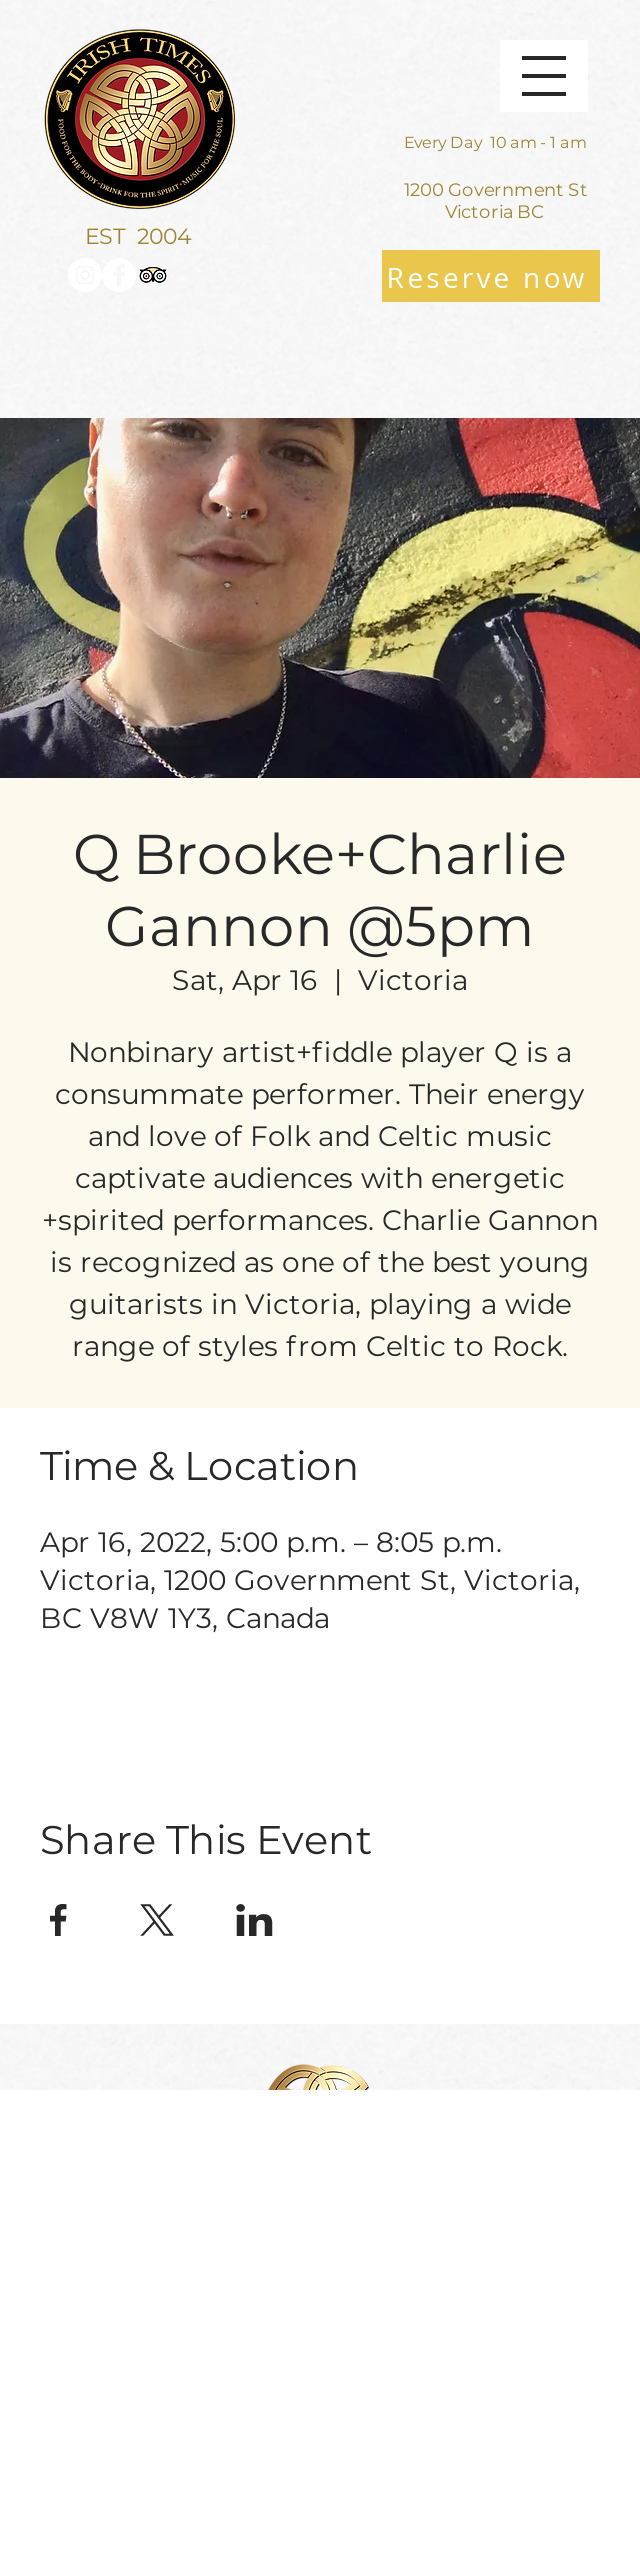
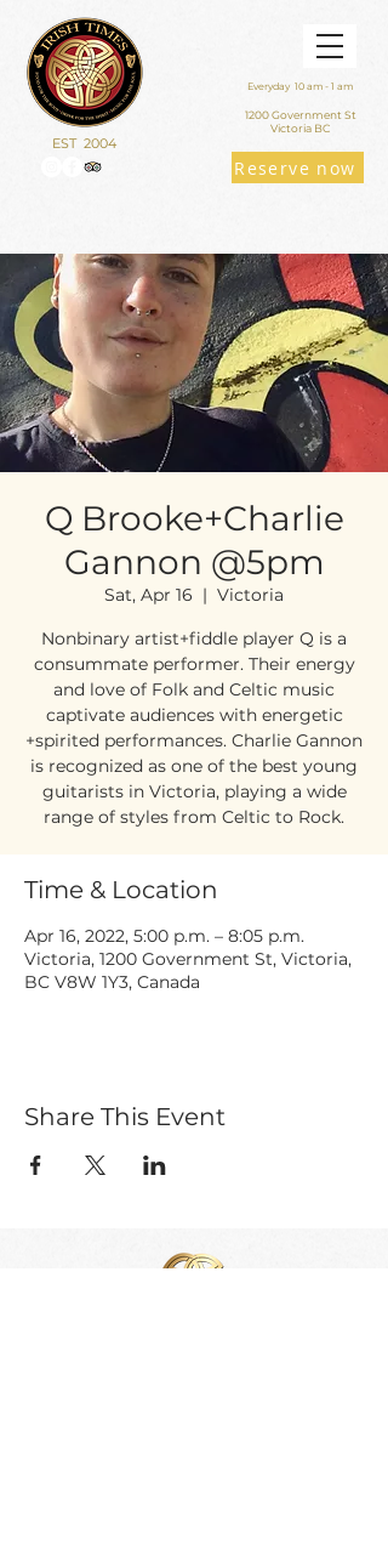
- Every Day 10 am - 1 am
+ Everyday 10 am - 1 am
